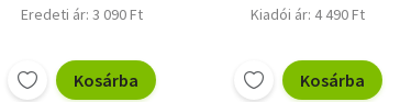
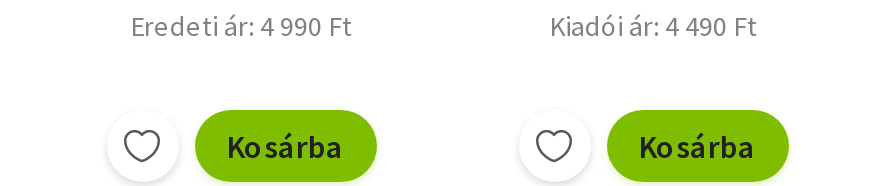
- Eredeti ár: 3 090 Ft
+ Eredeti ár: 4 990 Ft
